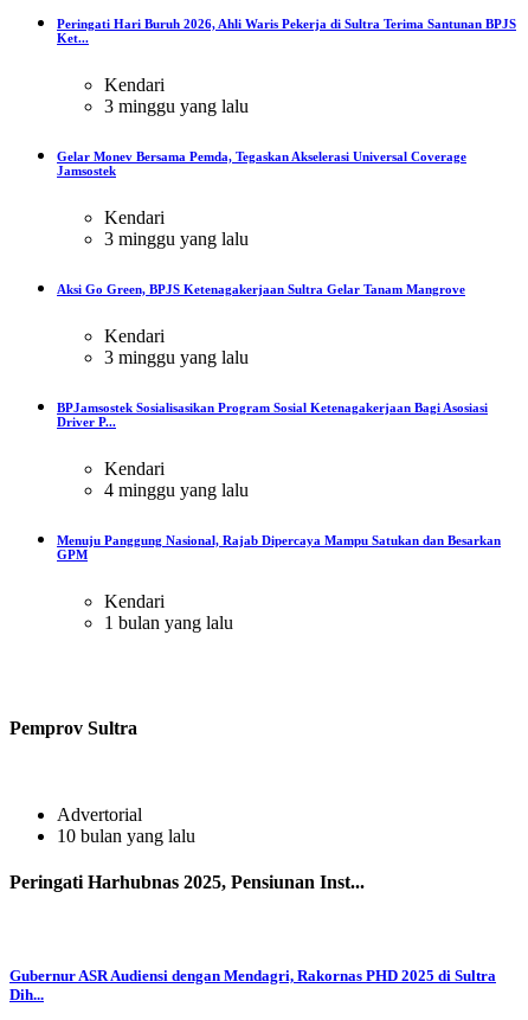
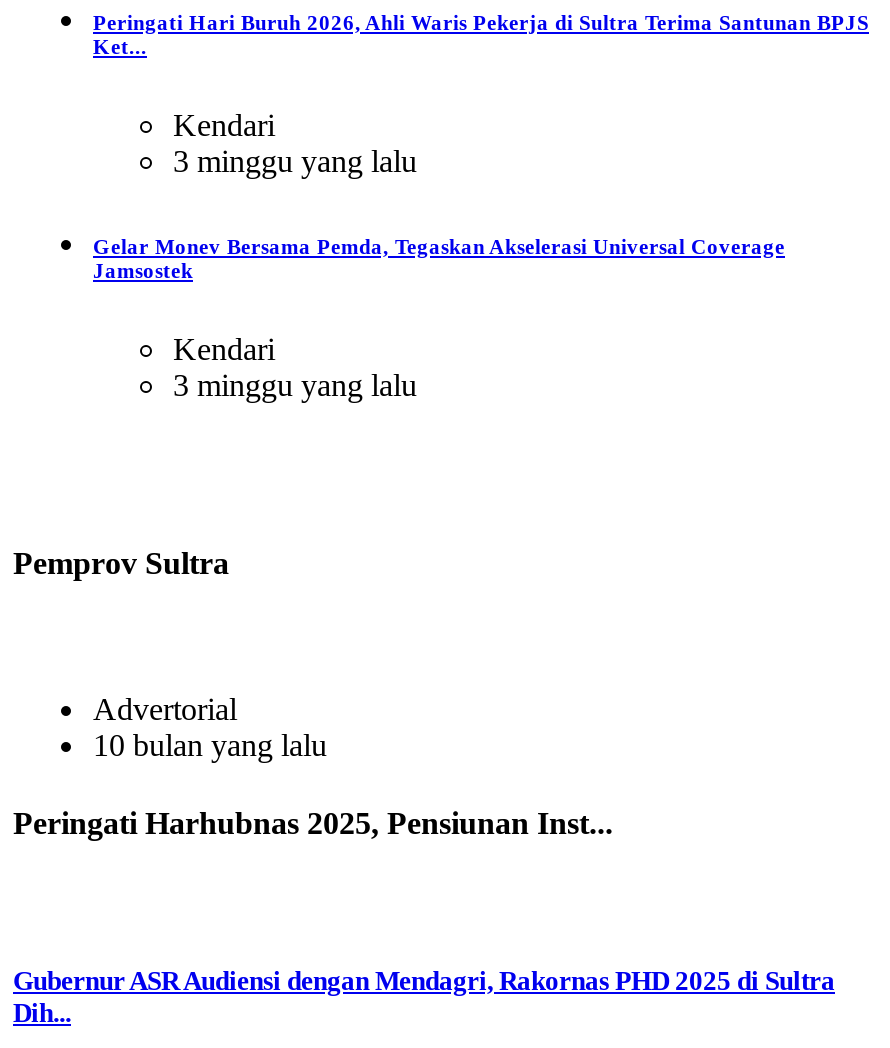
- Aksi Go Green, BPJS Ketenagakerjaan Sultra Gelar Tanam Mangrove
- Kendari
- 3 minggu yang lalu
- BPJamsostek Sosialisasikan Program Sosial Ketenagakerjaan Bagi Asosiasi
- Driver P...
- Kendari
- 4 minggu yang lalu
- Menuju Panggung Nasional, Rajab Dipercaya Mampu Satukan dan Besarkan
- GPM
- Kendari
- 1 bulan yang lalu
